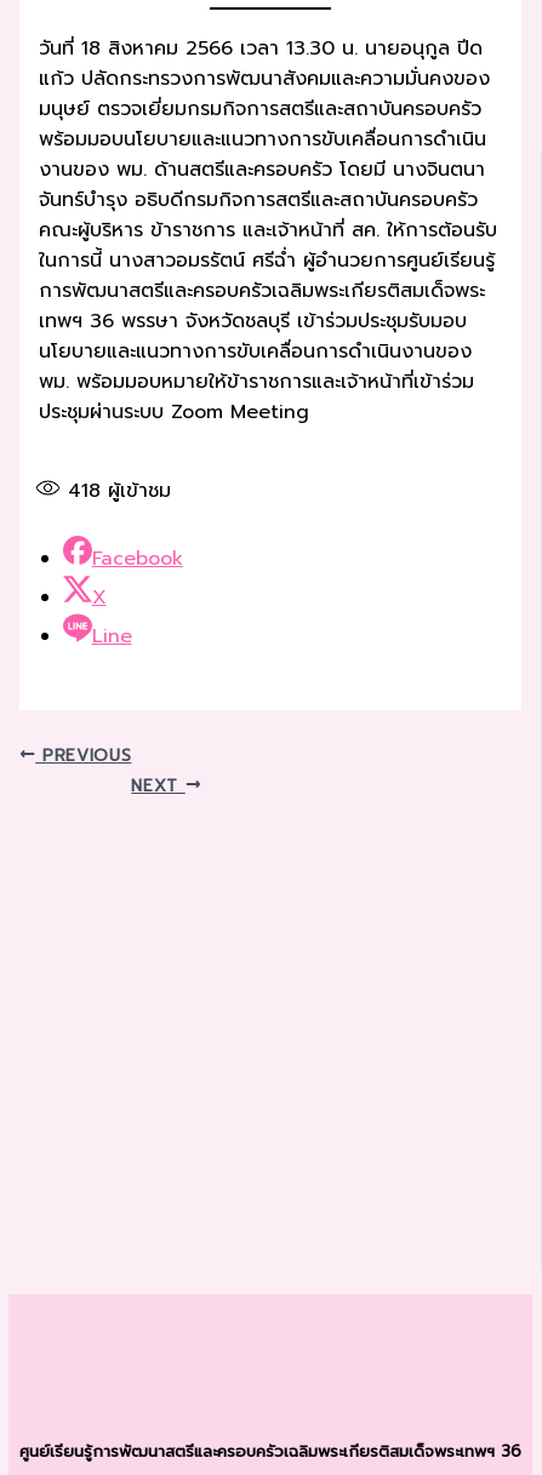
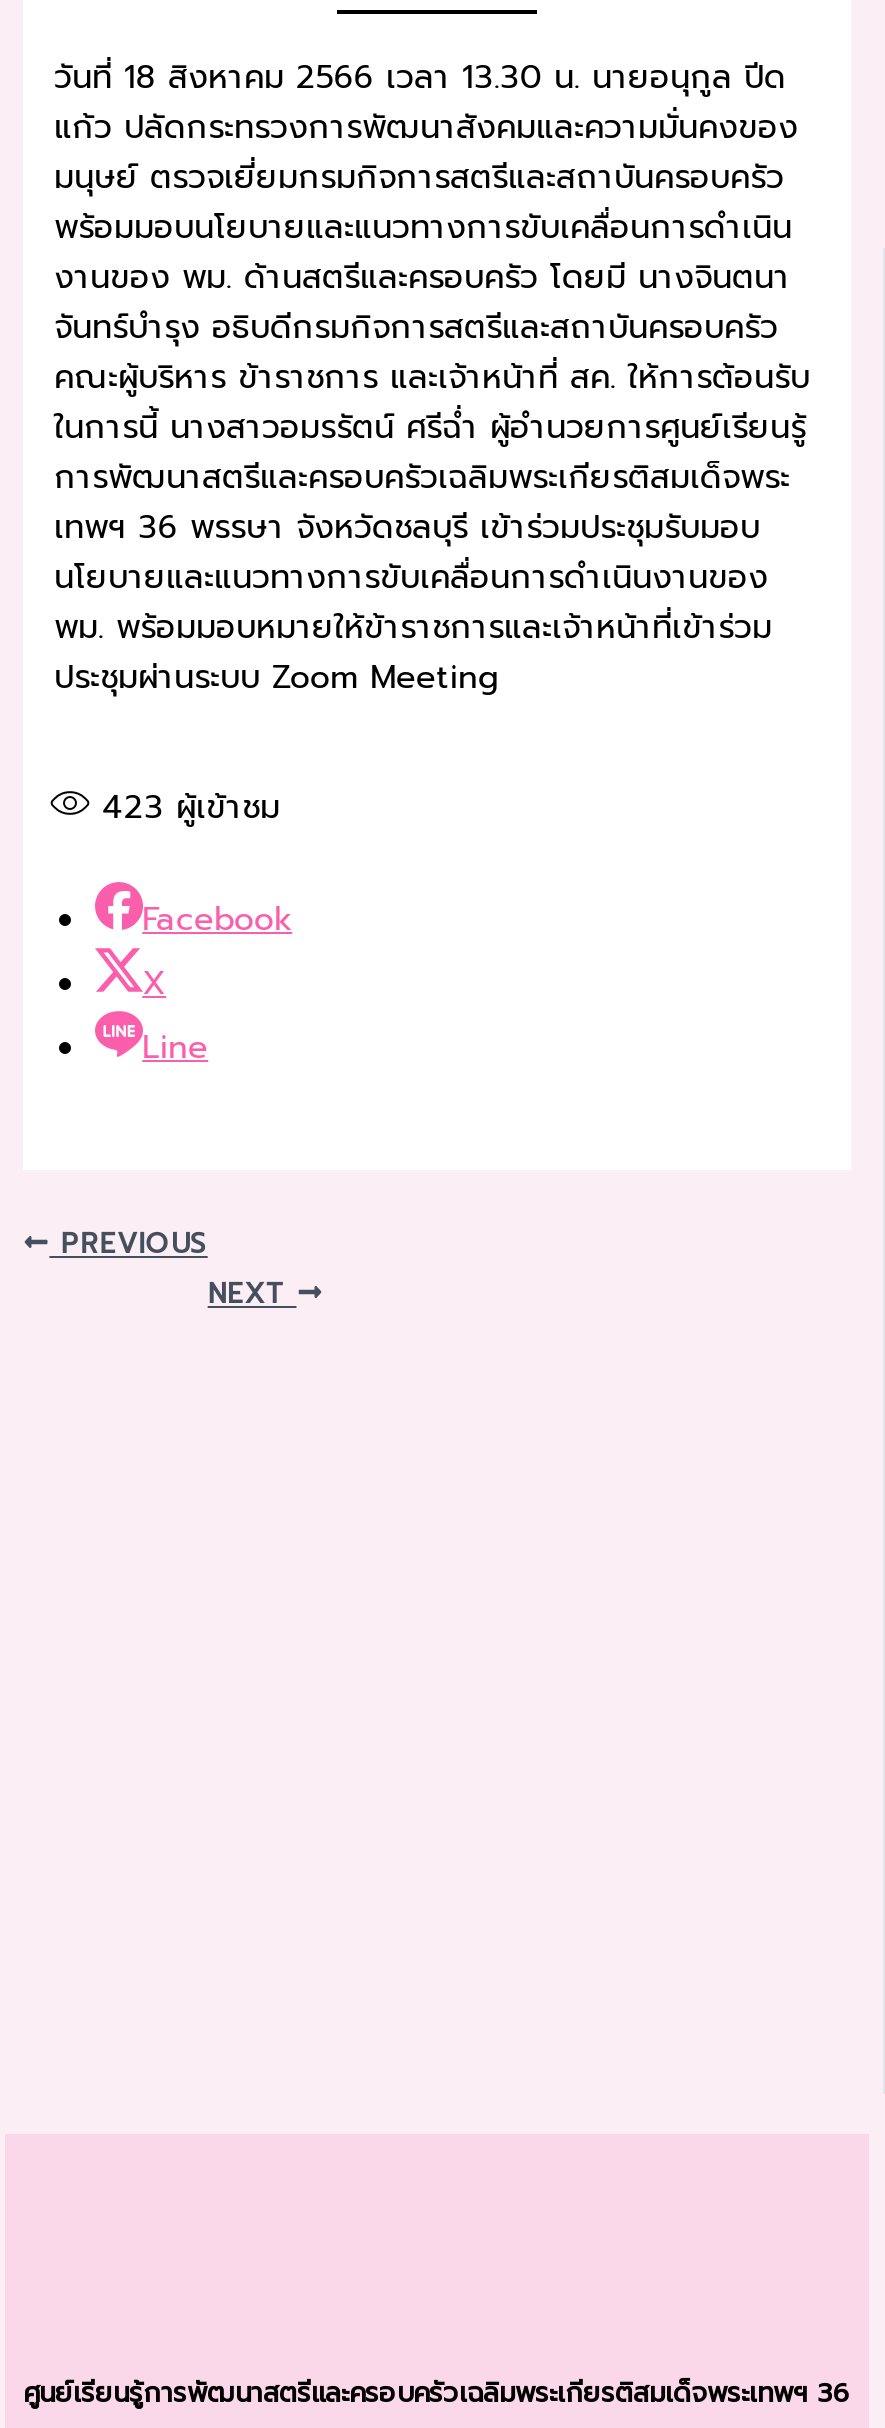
- 418ผู้เข้าชม
+ 423ผู้เข้าชม
